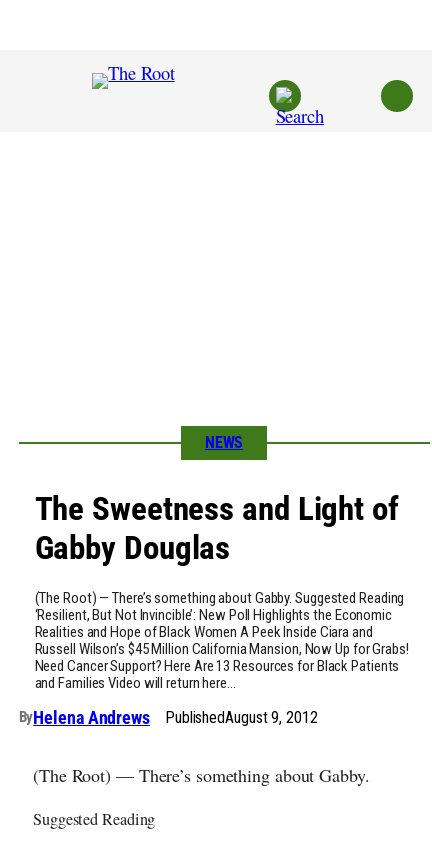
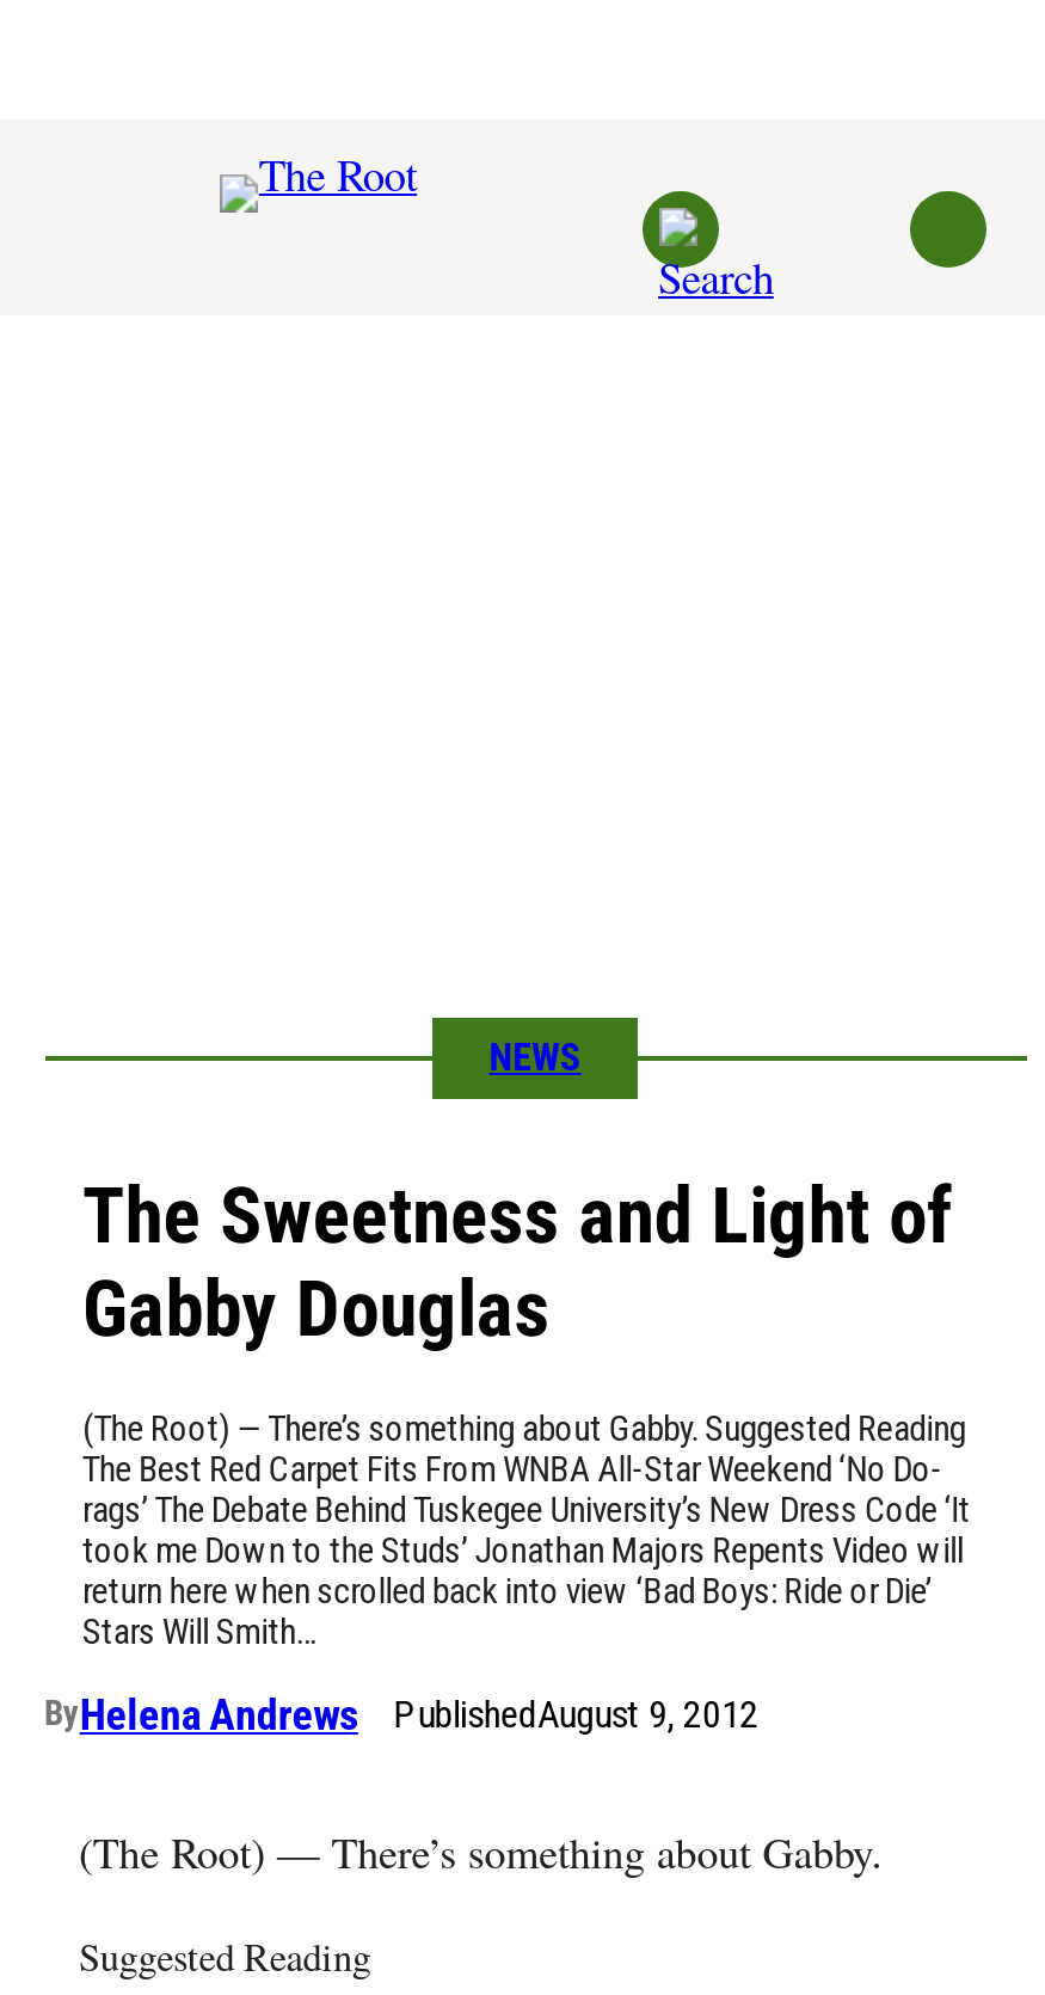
- ‘Resilient, But Not Invincible’: New Poll Highlights the Economic
- Realities and Hope of Black Women A Peek Inside Ciara and
- Russell Wilson’s $45 Million California Mansion, Now Up for Grabs!
- Need Cancer Support? Here Are 13 Resources for Black Patients
- and Families Video will return here…
+ The Best Red Carpet Fits From WNBA All-Star Weekend ‘No Do-
+ rags’ The Debate Behind Tuskegee University’s New Dress Code ‘It
+ took me Down to the Studs’ Jonathan Majors Repents Video will
+ return here when scrolled back into view ‘Bad Boys: Ride or Die’
+ Stars Will Smith…
